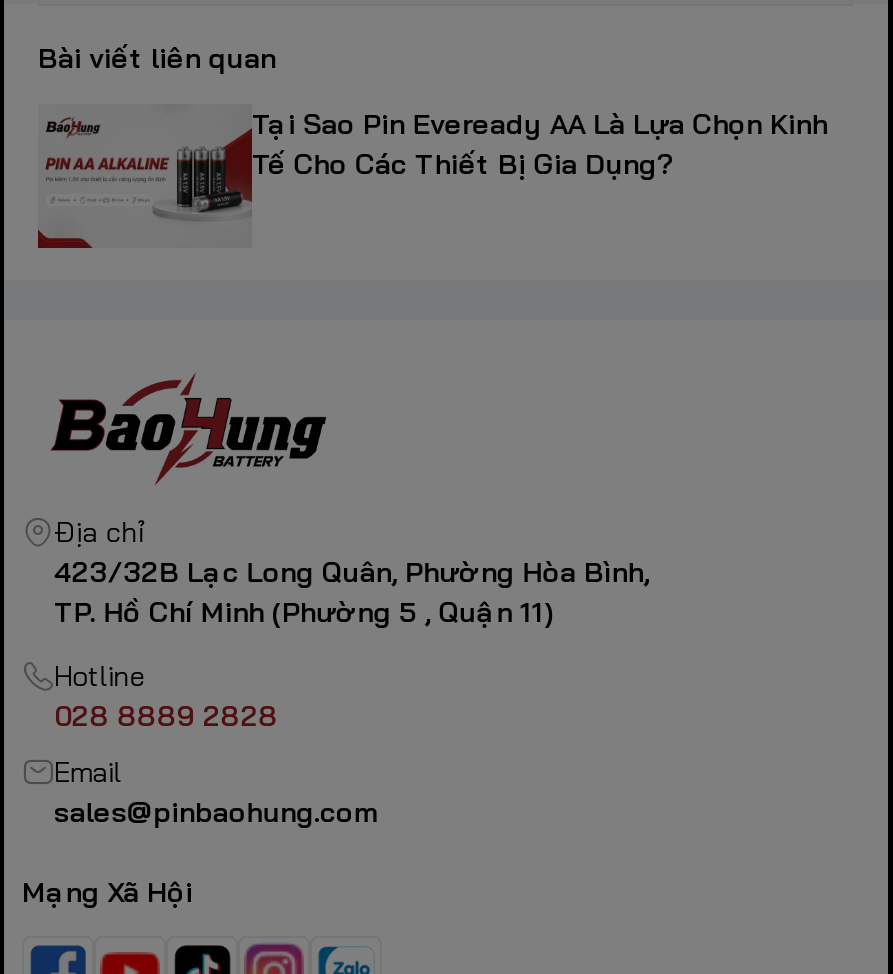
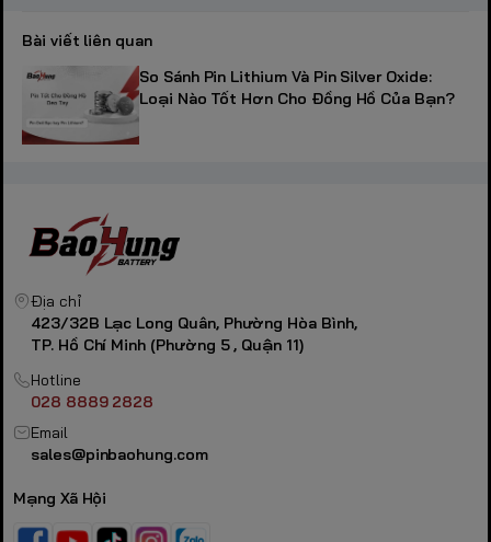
- [image]
- Tại Sao Pin Eveready AA Là Lựa Chọn Kinh
- Tế Cho Các Thiết Bị Gia Dụng?
+ [image]
+ So Sánh Pin Lithium Và Pin Silver Oxide:
+ Loại Nào Tốt Hơn Cho Đồng Hồ Của Bạn?
